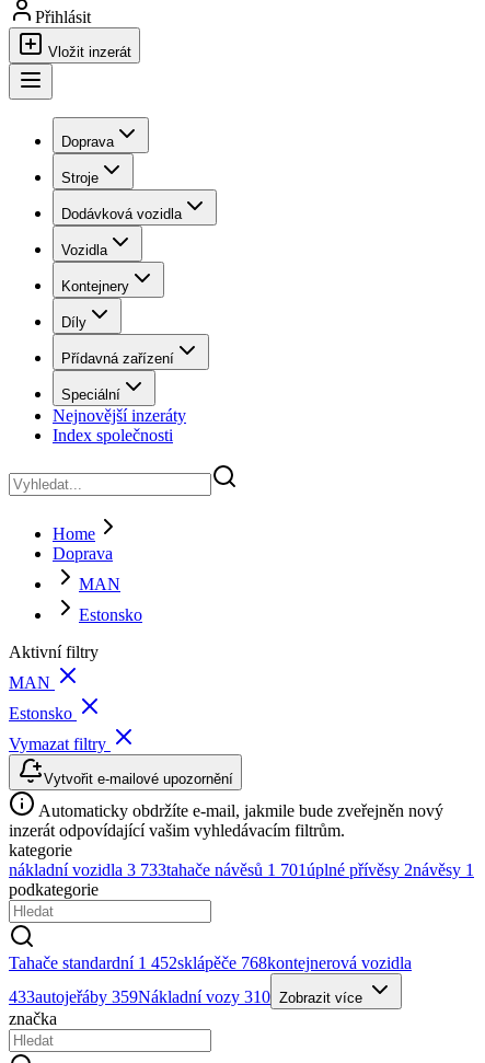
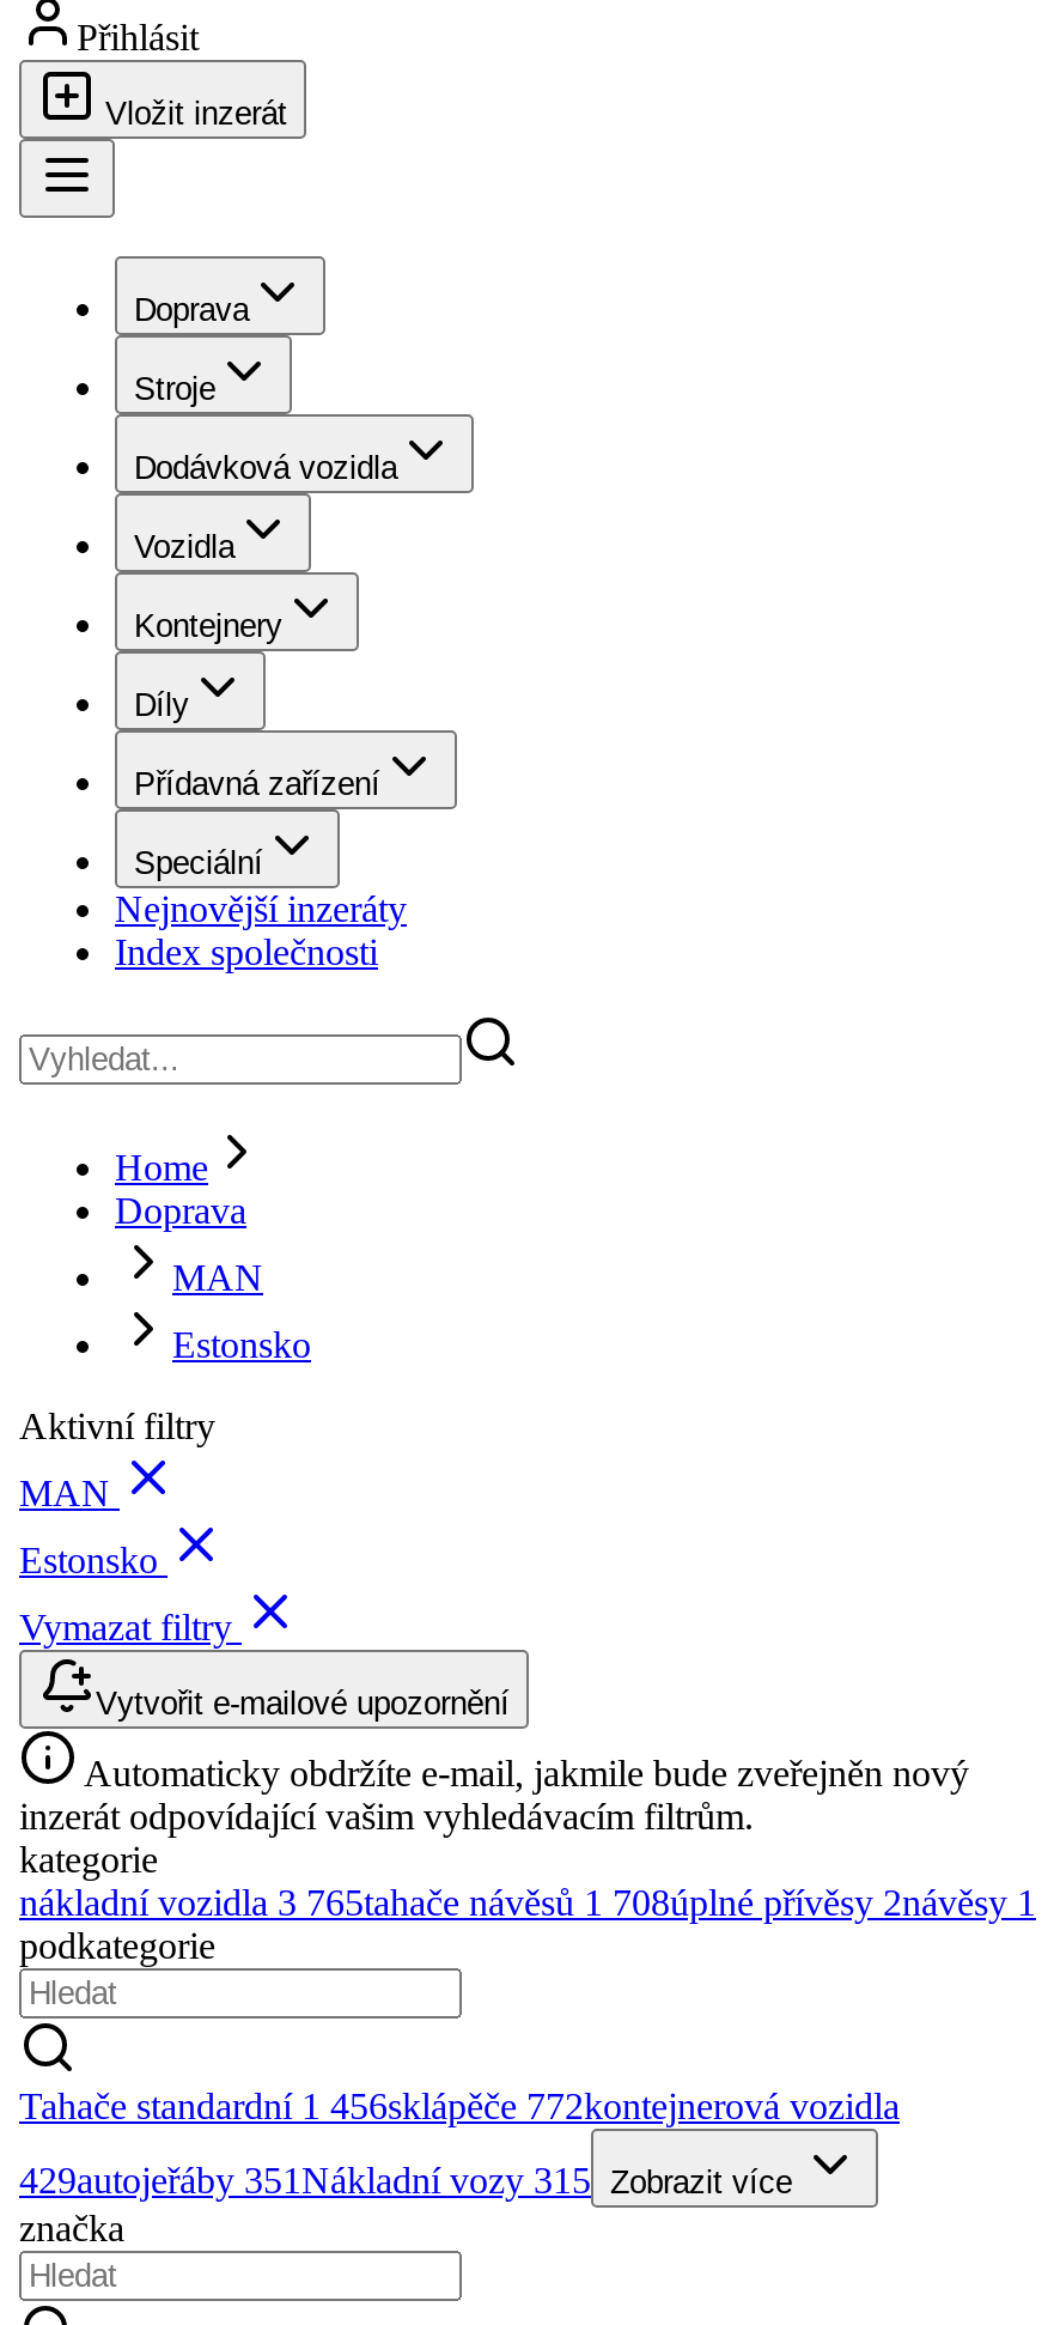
- nákladní vozidla 3 733tahače návěsů 1 701úplné přívěsy 2návěsy 1
+ nákladní vozidla 3 765tahače návěsů 1 708úplné přívěsy 2návěsy 1

- Tahače standardní 1 452sklápěče 768kontejnerová vozidla
+ Tahače standardní 1 456sklápěče 772kontejnerová vozidla

- 433autojeřáby 359 Nákladní vozy 310 Zobrazit více
+ 429autojeřáby 351 Nákladní vozy 315 Zobrazit více
